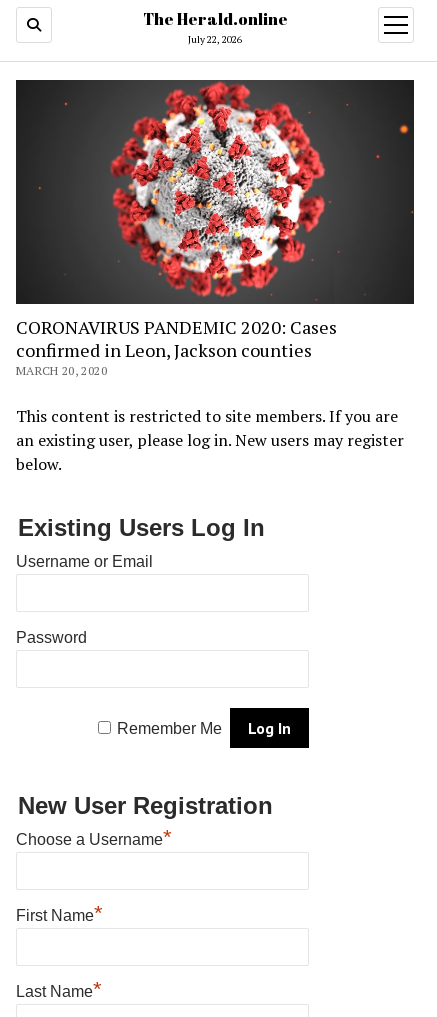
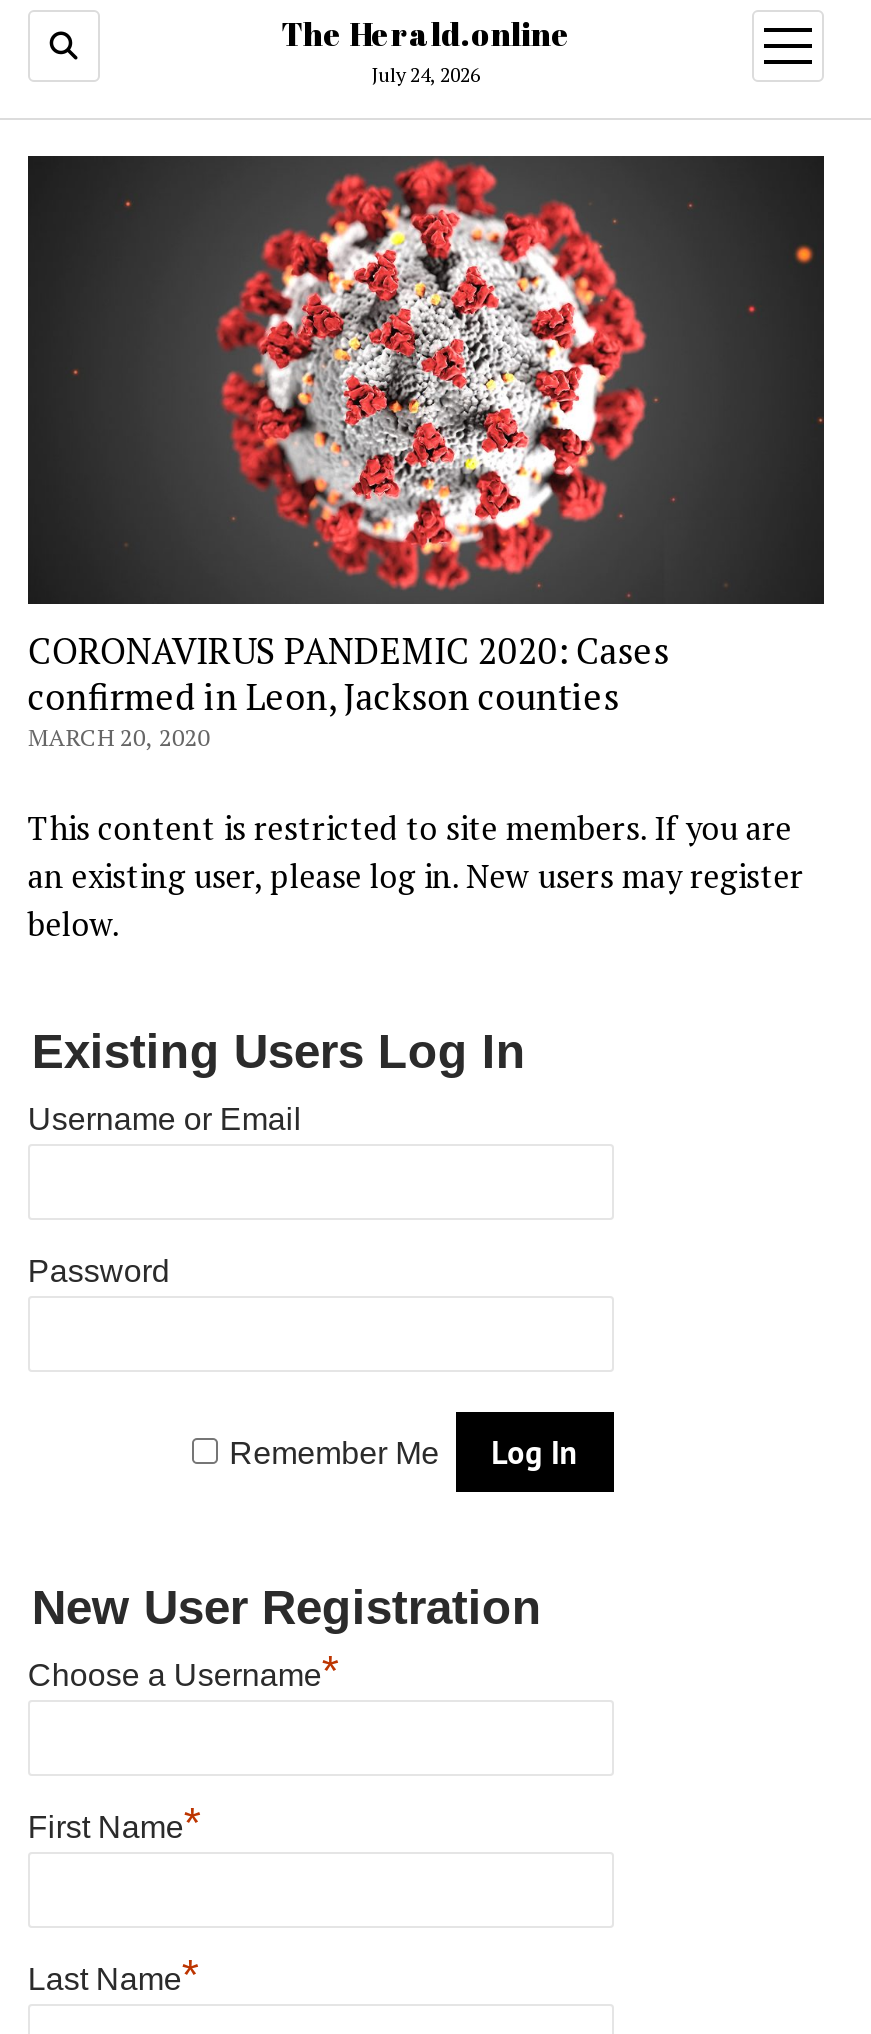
- July 22, 2026
+ July 24, 2026
